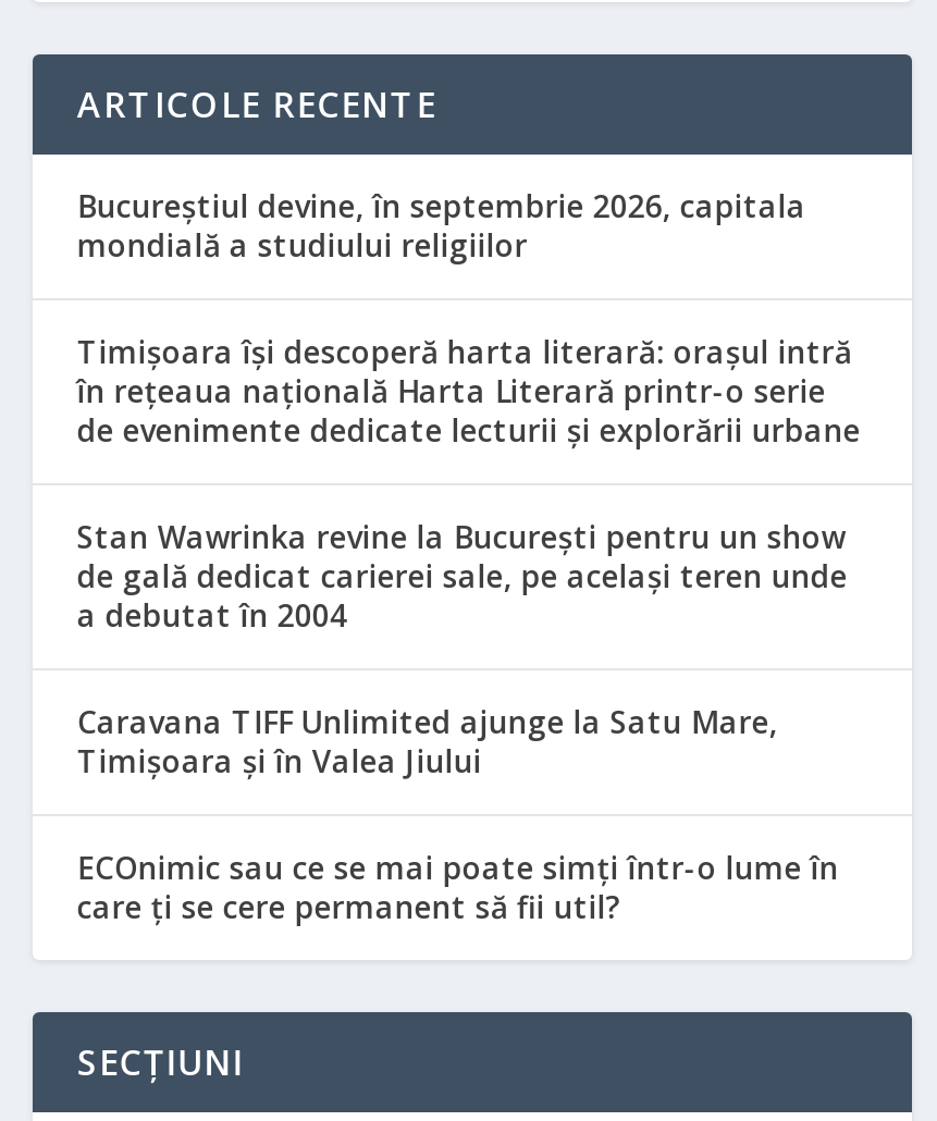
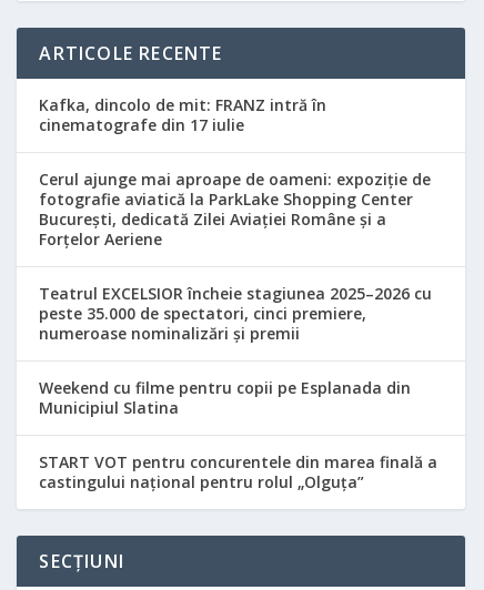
- Bucureștiul devine, în septembrie 2026, capitala
- mondială a studiului religiilor
+ Kafka, dincolo de mit: FRANZ intră în
+ cinematografe din 17 iulie

- Timișoara își descoperă harta literară: orașul intră
- în rețeaua națională Harta Literară printr-o serie
- de evenimente dedicate lecturii și explorării urbane
+ Cerul ajunge mai aproape de oameni: expoziție de
+ fotografie aviatică la ParkLake Shopping Center
+ București, dedicată Zilei Aviației Române și a
+ Forțelor Aeriene

- Stan Wawrinka revine la București pentru un show
- de gală dedicat carierei sale, pe același teren unde
- a debutat în 2004
+ Teatrul EXCELSIOR încheie stagiunea 2025–2026 cu
+ peste 35.000 de spectatori, cinci premiere,
+ numeroase nominalizări și premii

- Caravana TIFF Unlimited ajunge la Satu Mare,
- Timișoara și în Valea Jiului
+ Weekend cu filme pentru copii pe Esplanada din
+ Municipiul Slatina

- ECOnimic sau ce se mai poate simți într-o lume în
- care ți se cere permanent să fii util?
+ START VOT pentru concurentele din marea finală a
+ castingului național pentru rolul „Olguța”
